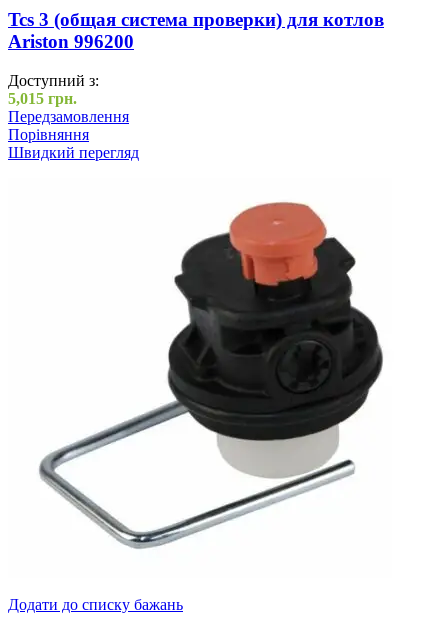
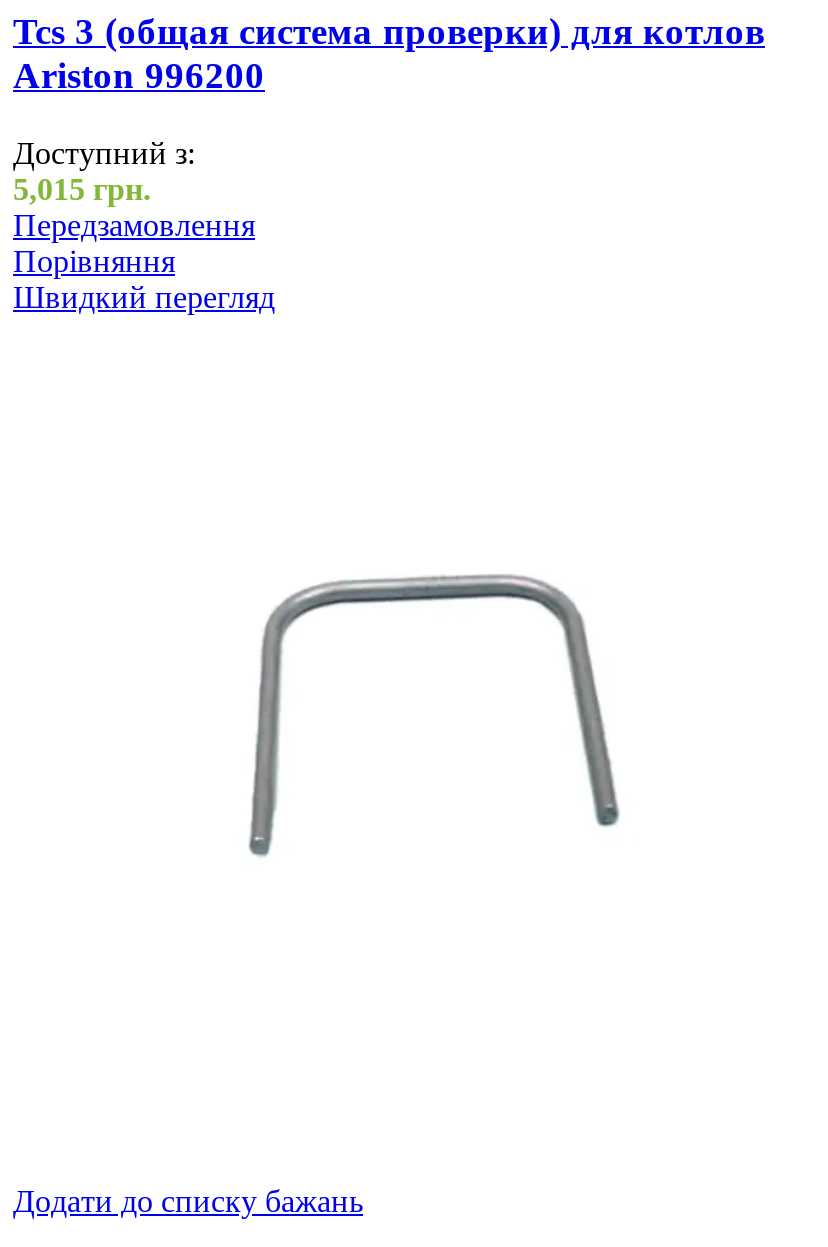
- [image]
